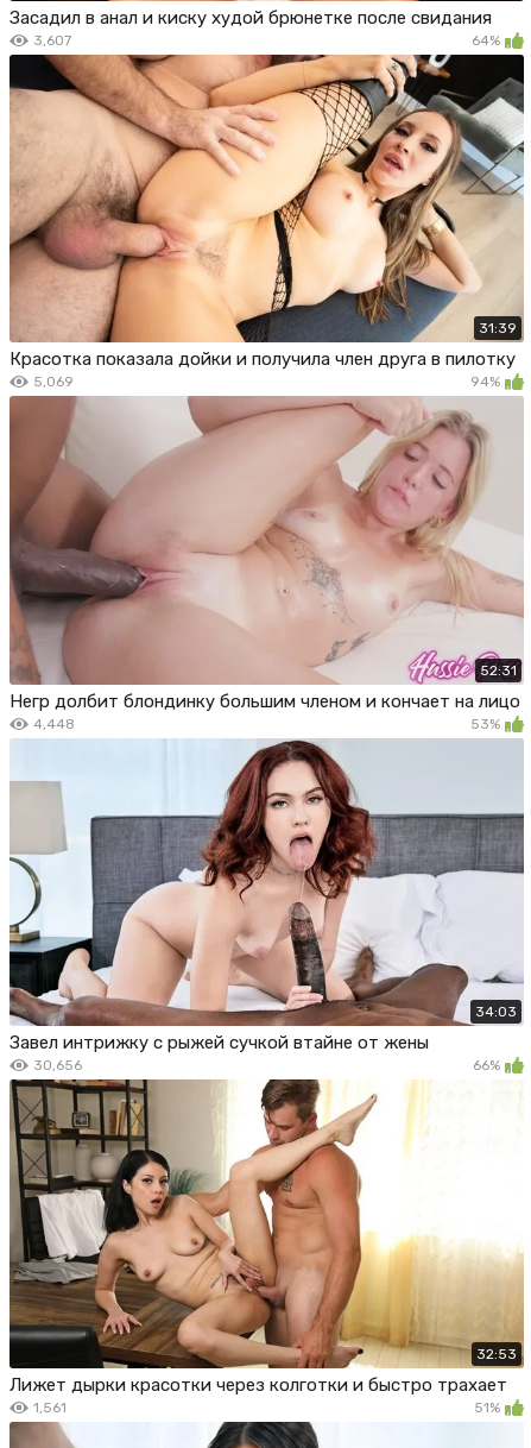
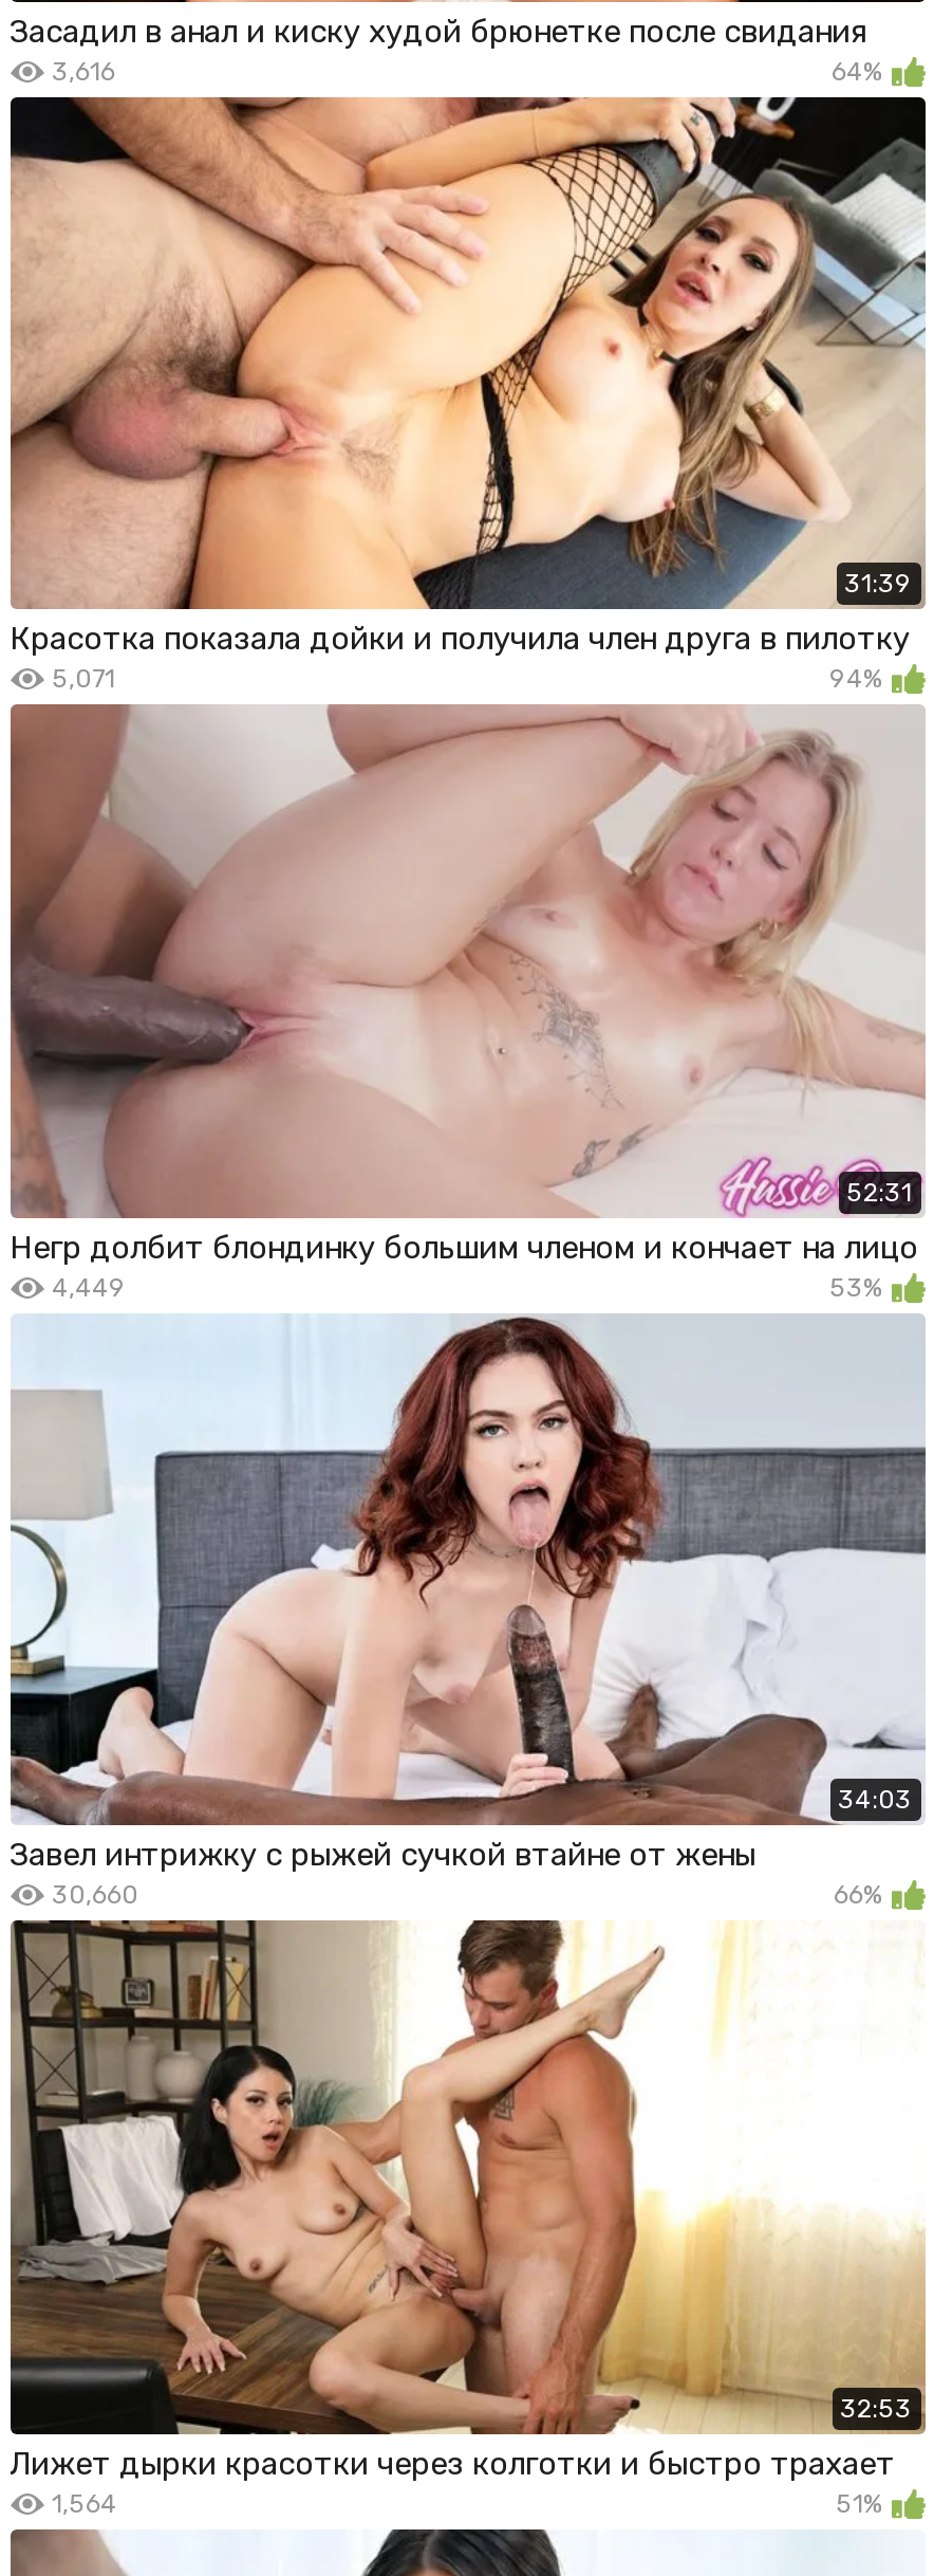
- 3,607
+ 3,616

- 5,069
+ 5,071

- 4,448
+ 4,449

- 30,656
+ 30,660

- 1,561
+ 1,564
